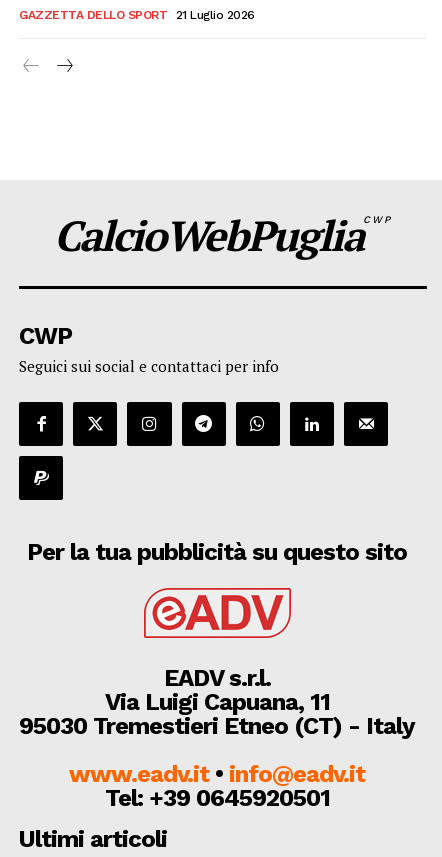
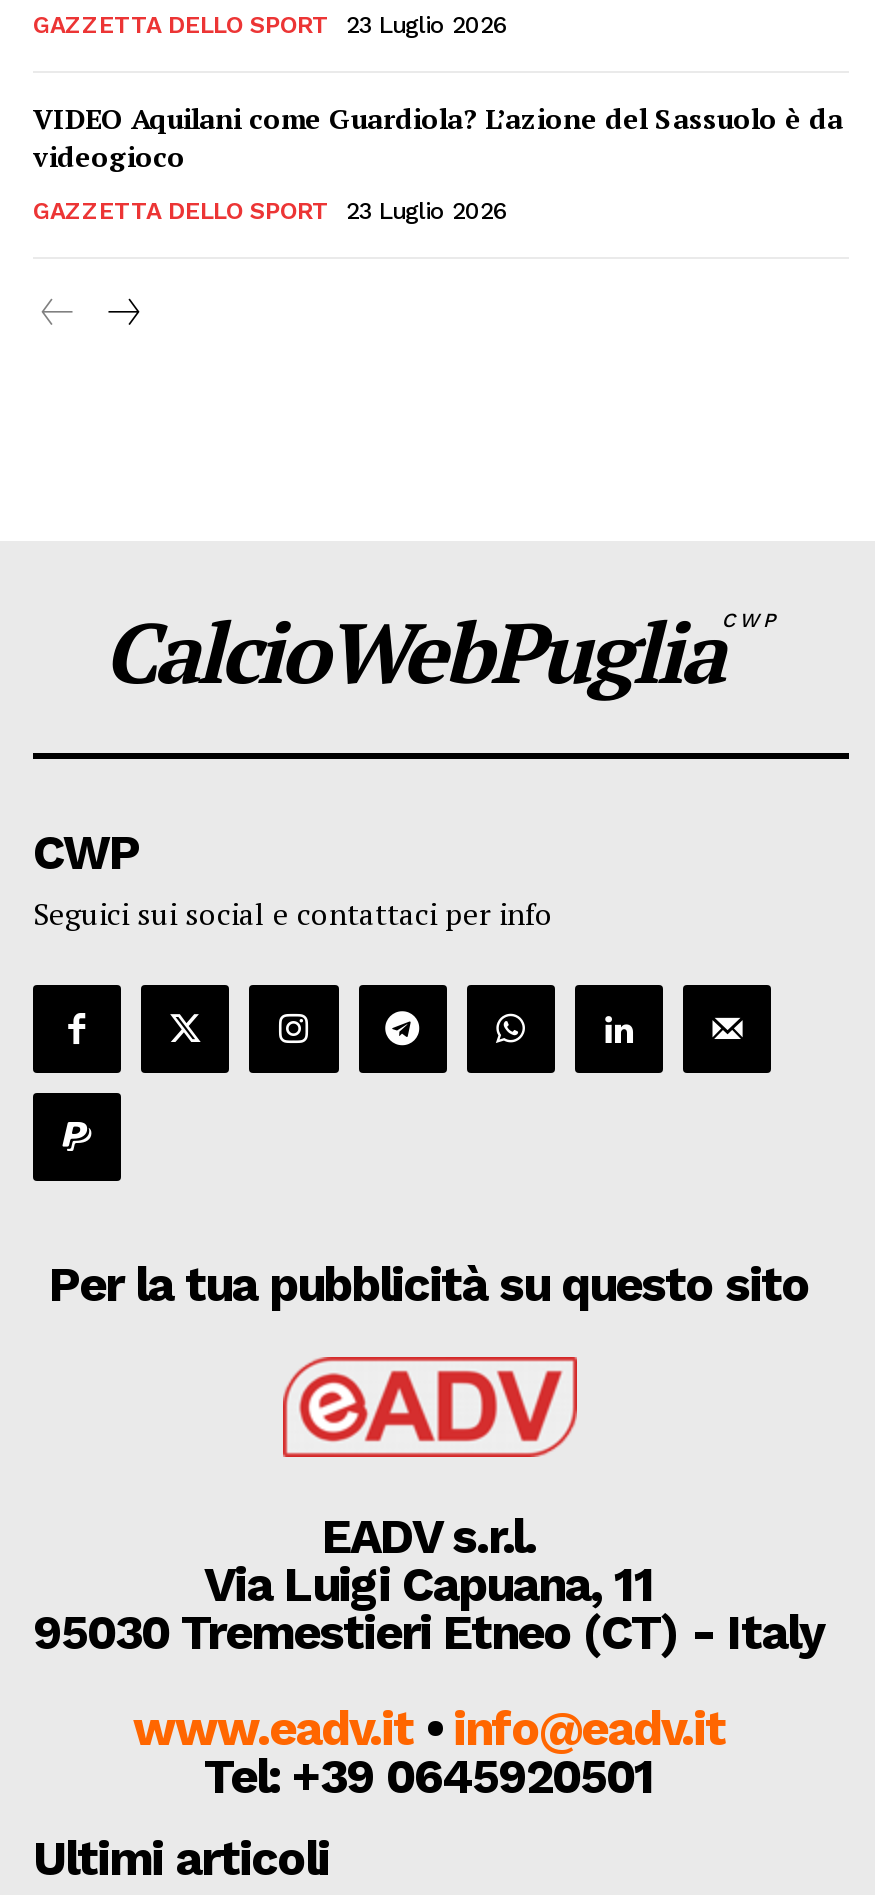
- 21 Luglio 2026
+ 23 Luglio 2026
+ VIDEO Aquilani come Guardiola? L’azione del Sassuolo è da
+ videogioco
+ GAZZETTA DELLO SPORT
+ 23 Luglio 2026
